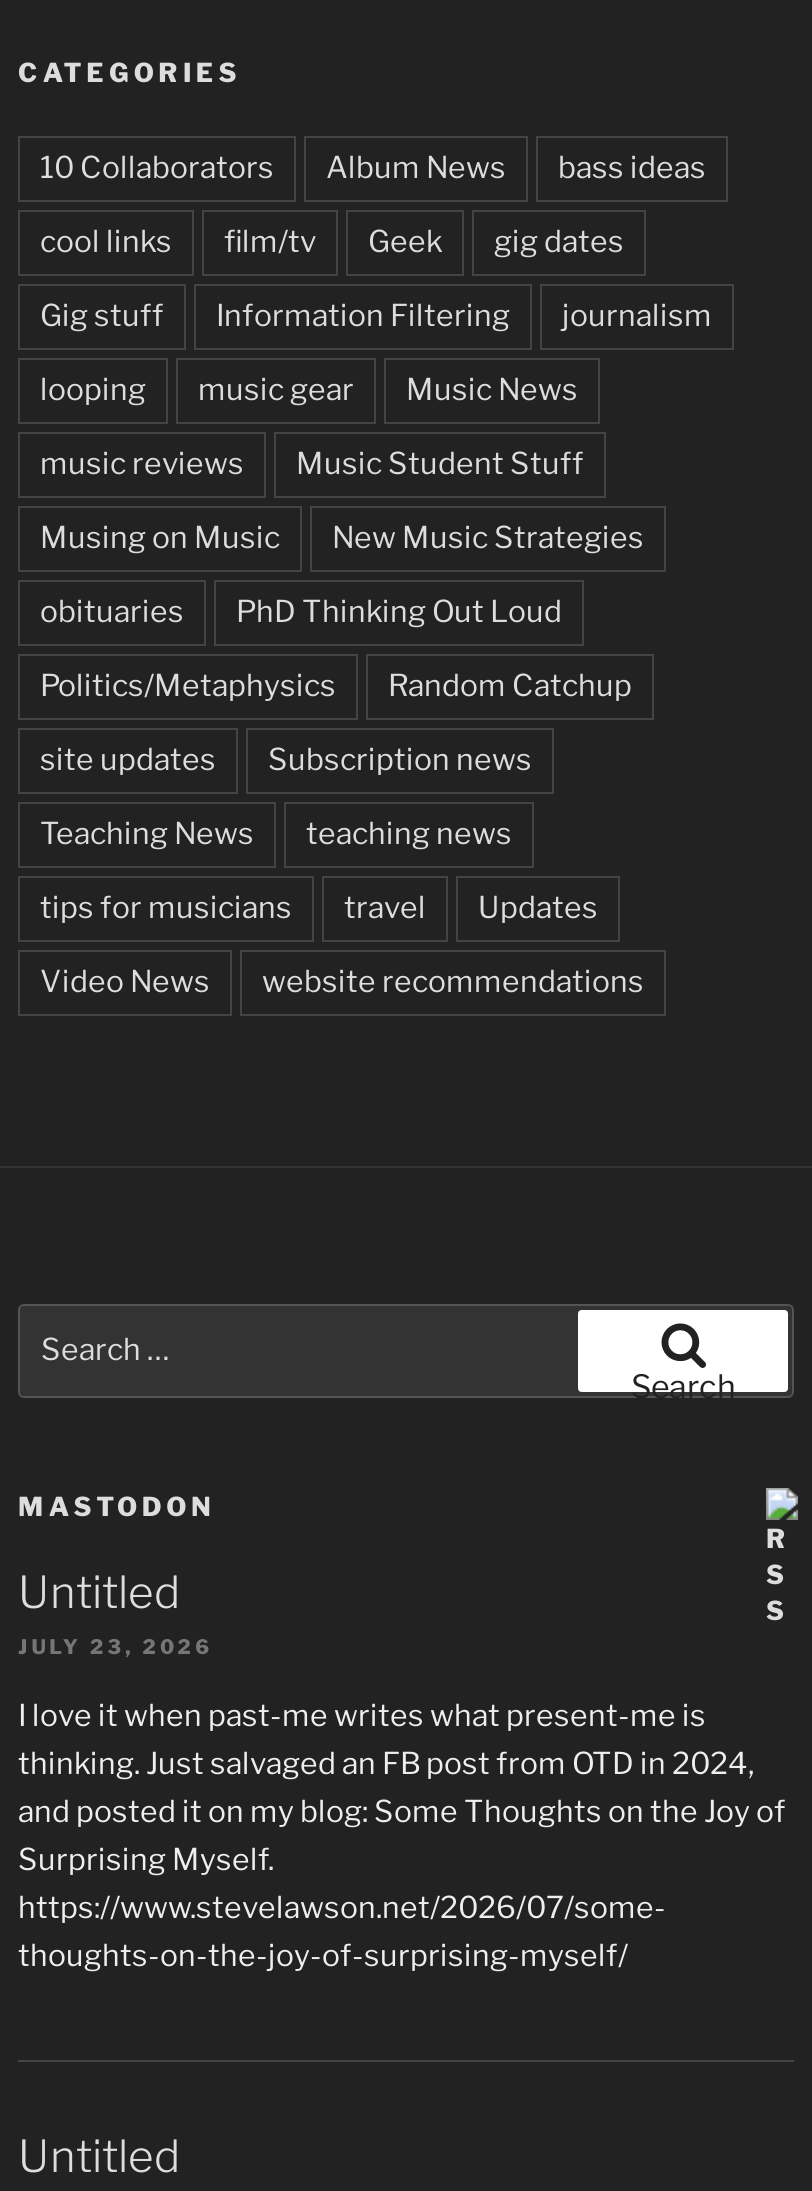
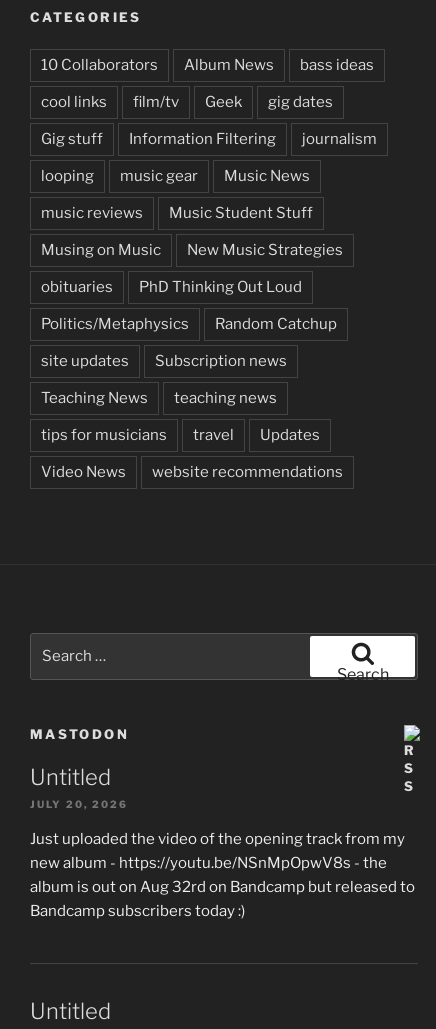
- JULY 23, 2026
+ JULY 20, 2026

- I love it when past-me writes what present-me is
- thinking. Just salvaged an FB post from OTD in 2024,
- and posted it on my blog: Some Thoughts on the Joy of
- Surprising Myself.
- https://www.stevelawson.net/2026/07/some-
- thoughts-on-the-joy-of-surprising-myself/
+ Just uploaded the video of the opening track from my
+ new album - https://youtu.be/NSnMpOpwV8s - the
+ album is out on Aug 32rd on Bandcamp but released to
+ Bandcamp subscribers today :)
